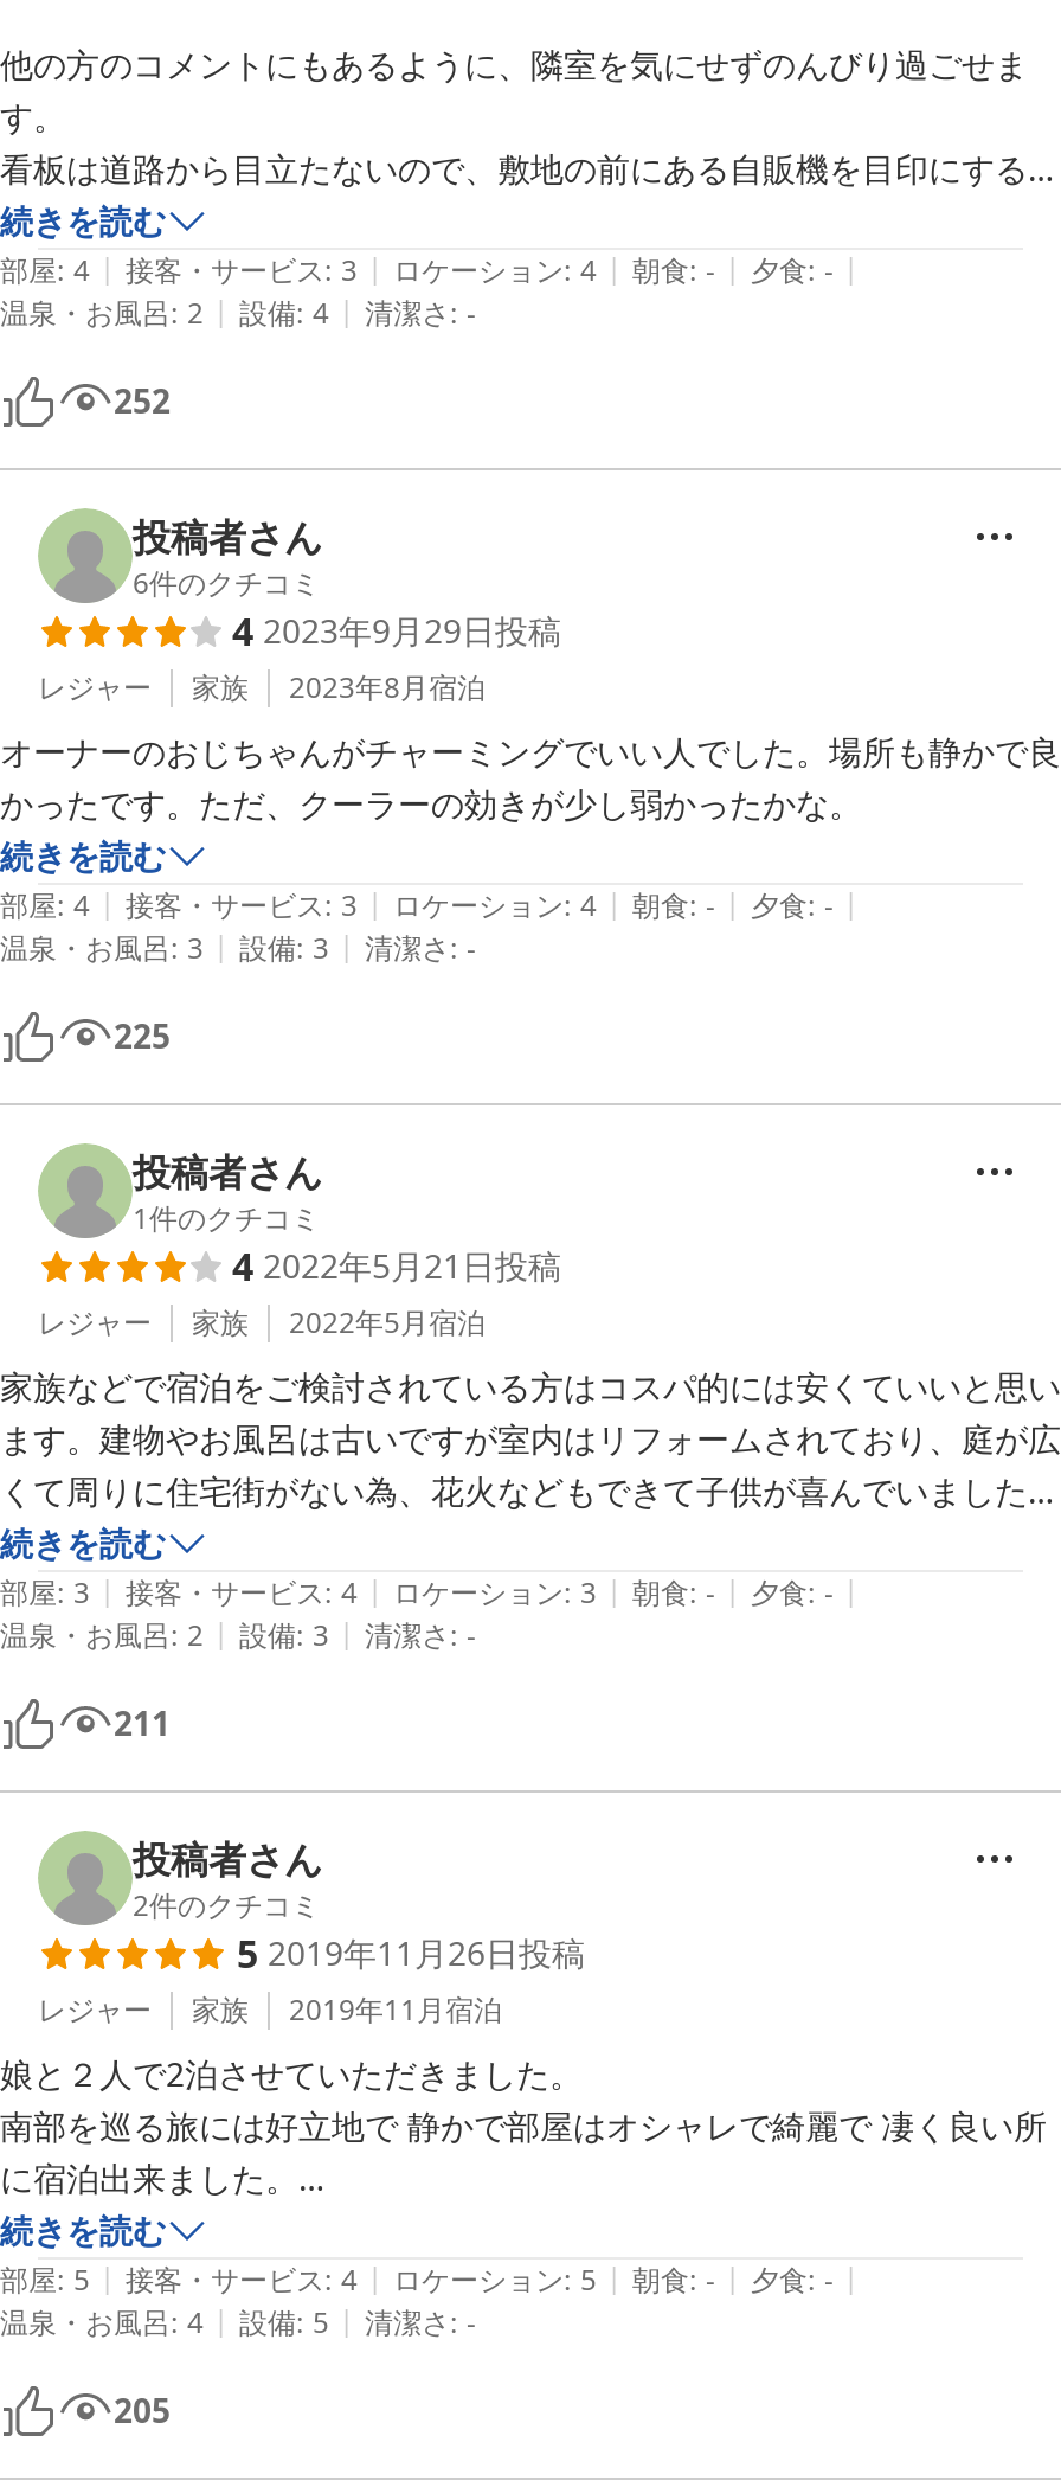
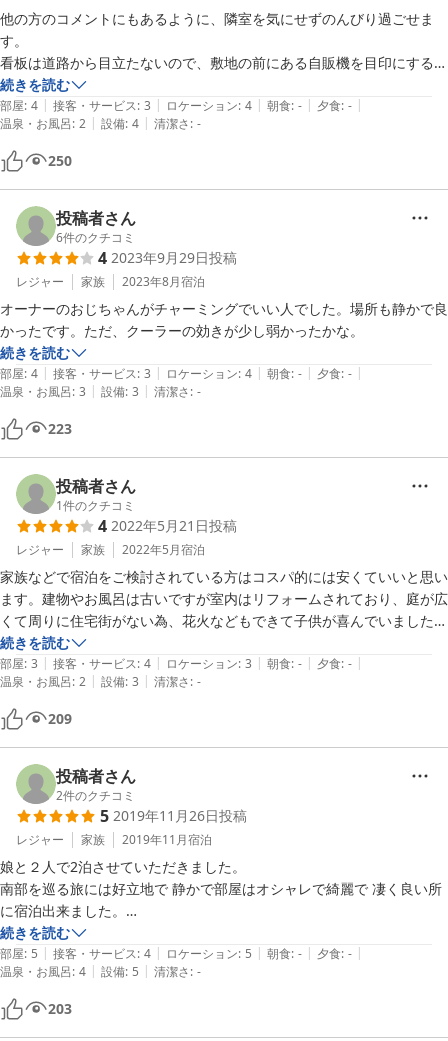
- 252
+ 250

- 225
+ 223

- 211
+ 209

- 205
+ 203
